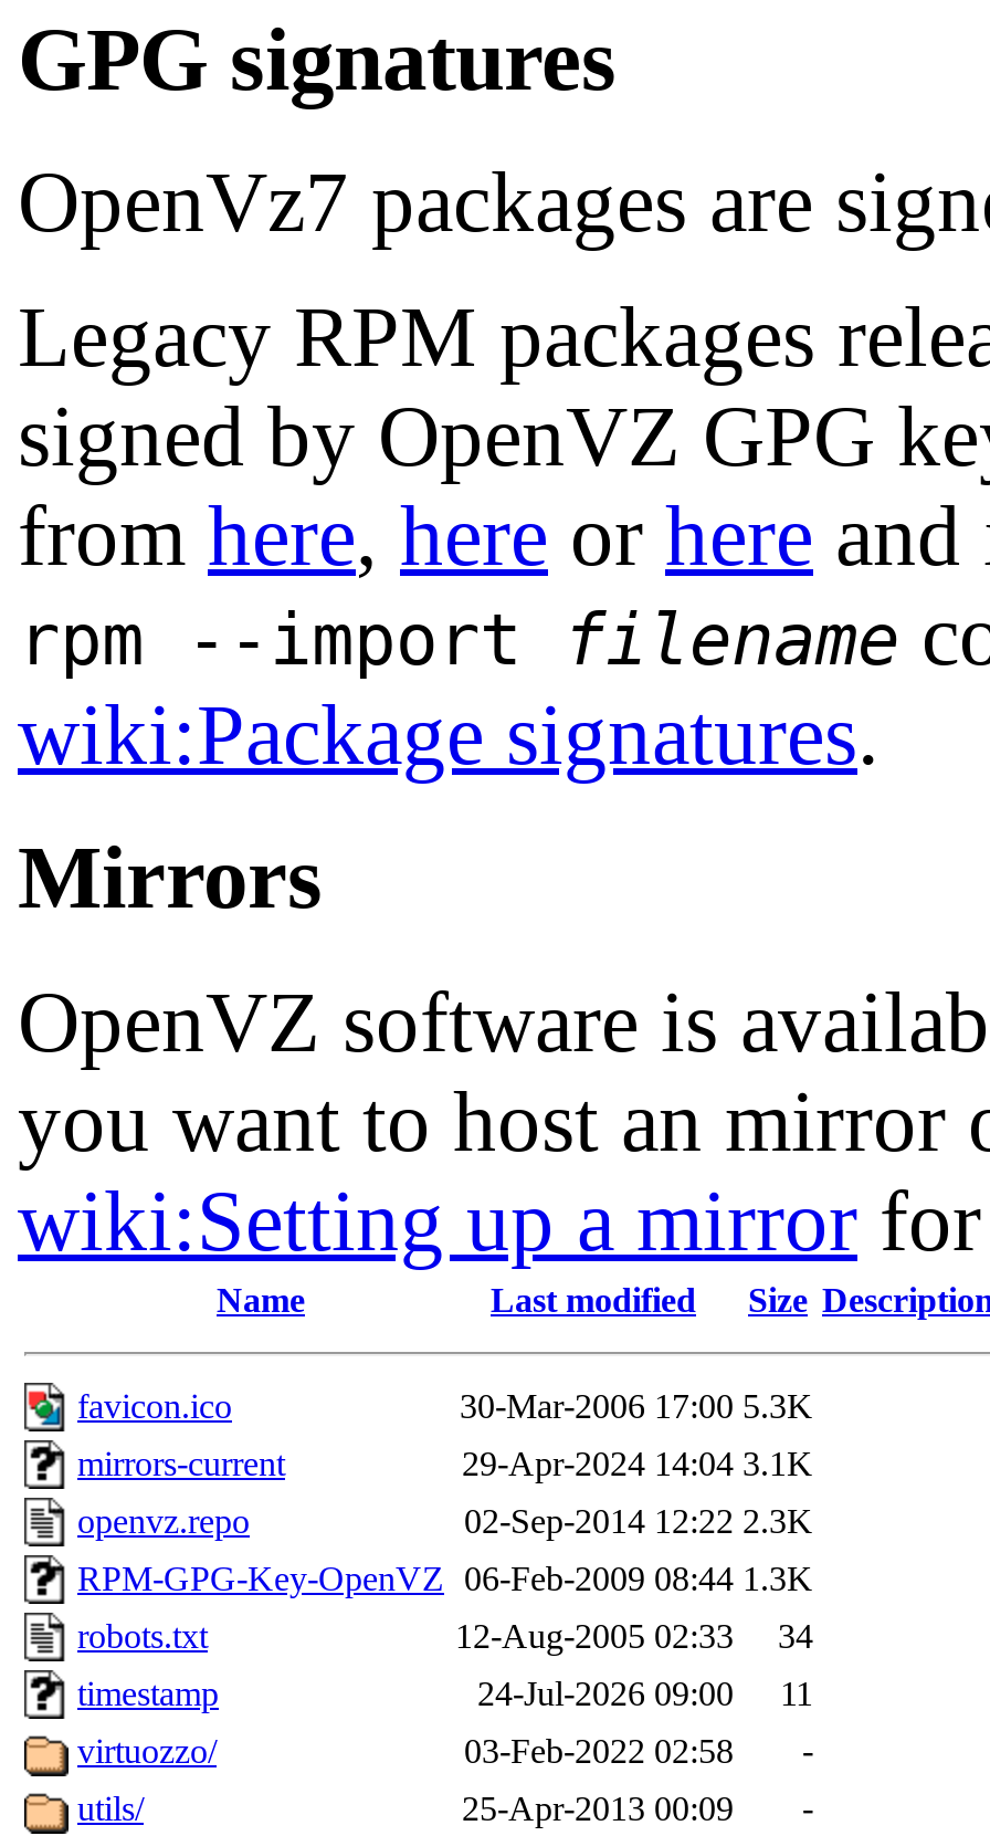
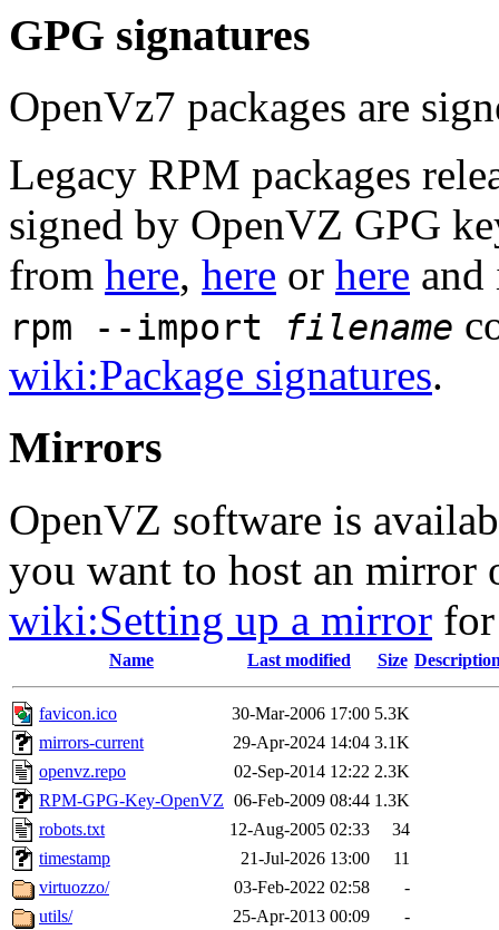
- 24-Jul-2026 09:00 11
+ 21-Jul-2026 13:00 11
